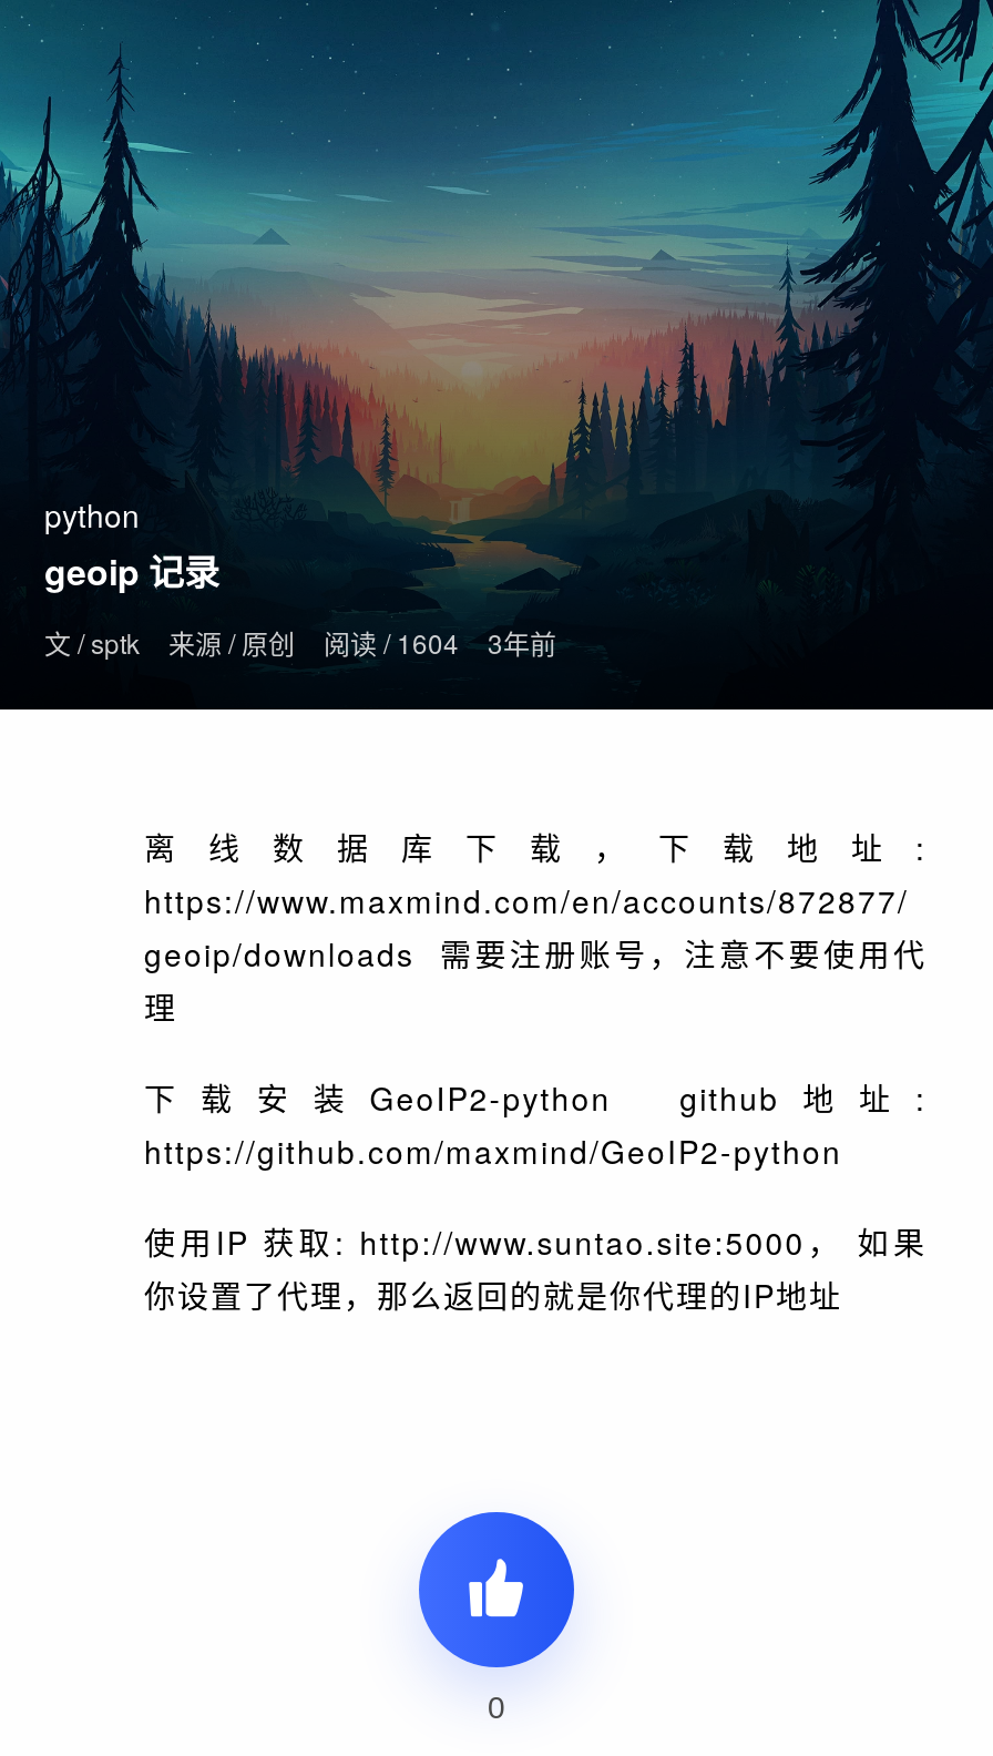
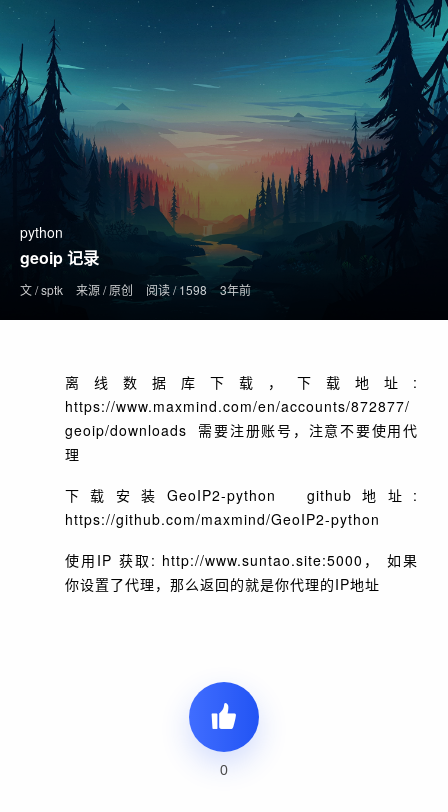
- 文 / sptk 来源 /原创 阅读 / 1604
+ 文 / sptk 来源 /原创 阅读 / 1598
